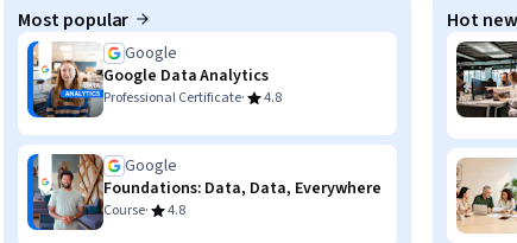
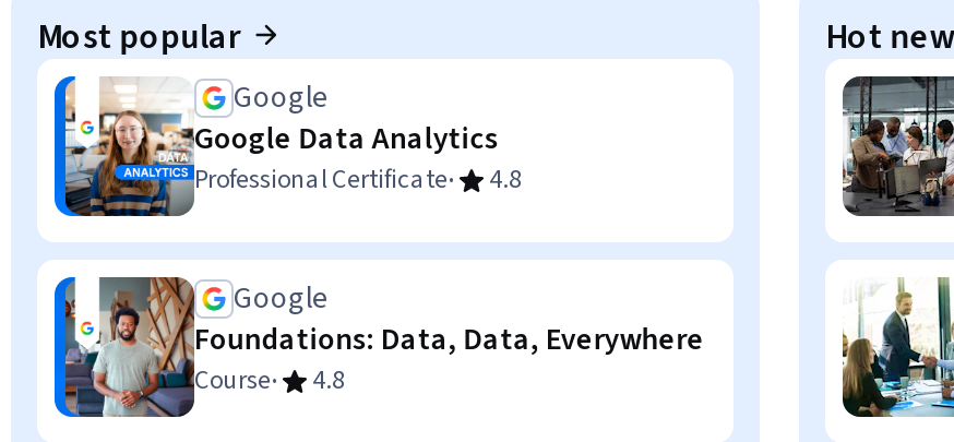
- [image]
+ [image]

- [image]
+ [image]
